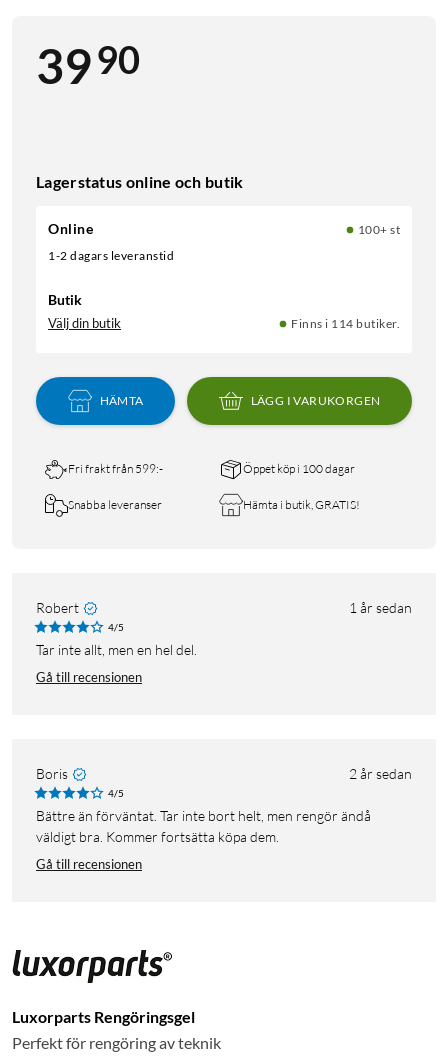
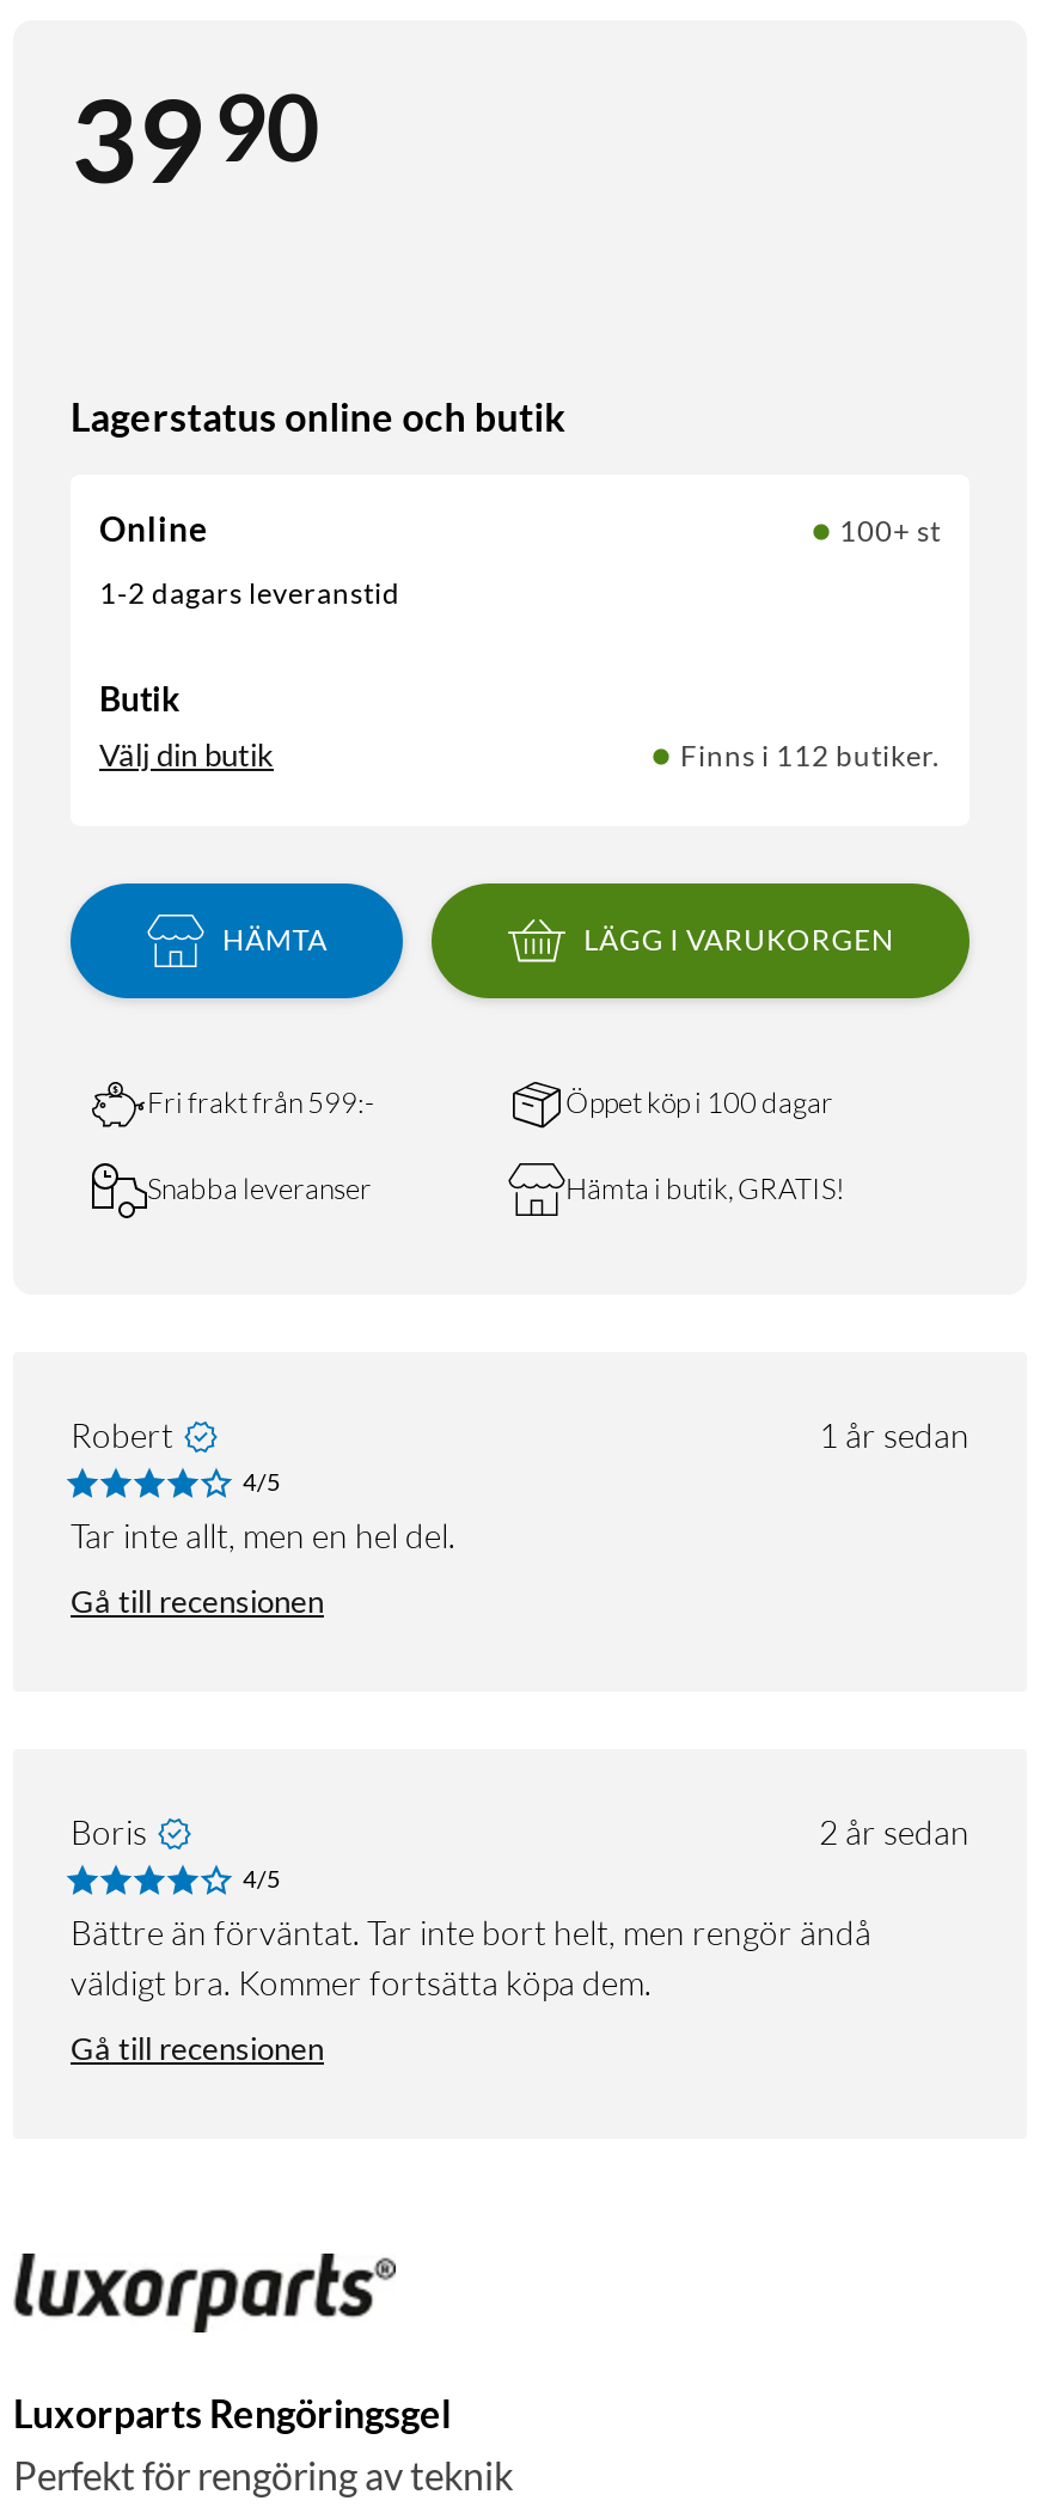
- Finns i 114 butiker.
+ Finns i 112 butiker.
